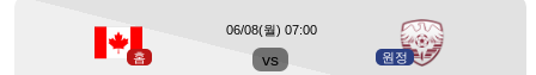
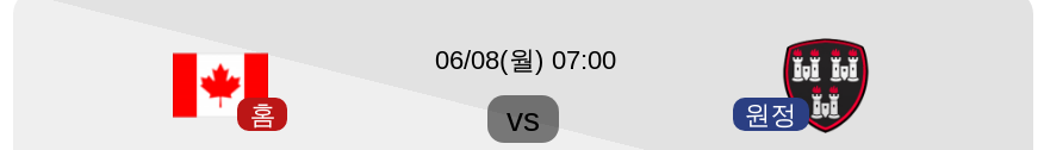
- [image]
+ [image]
